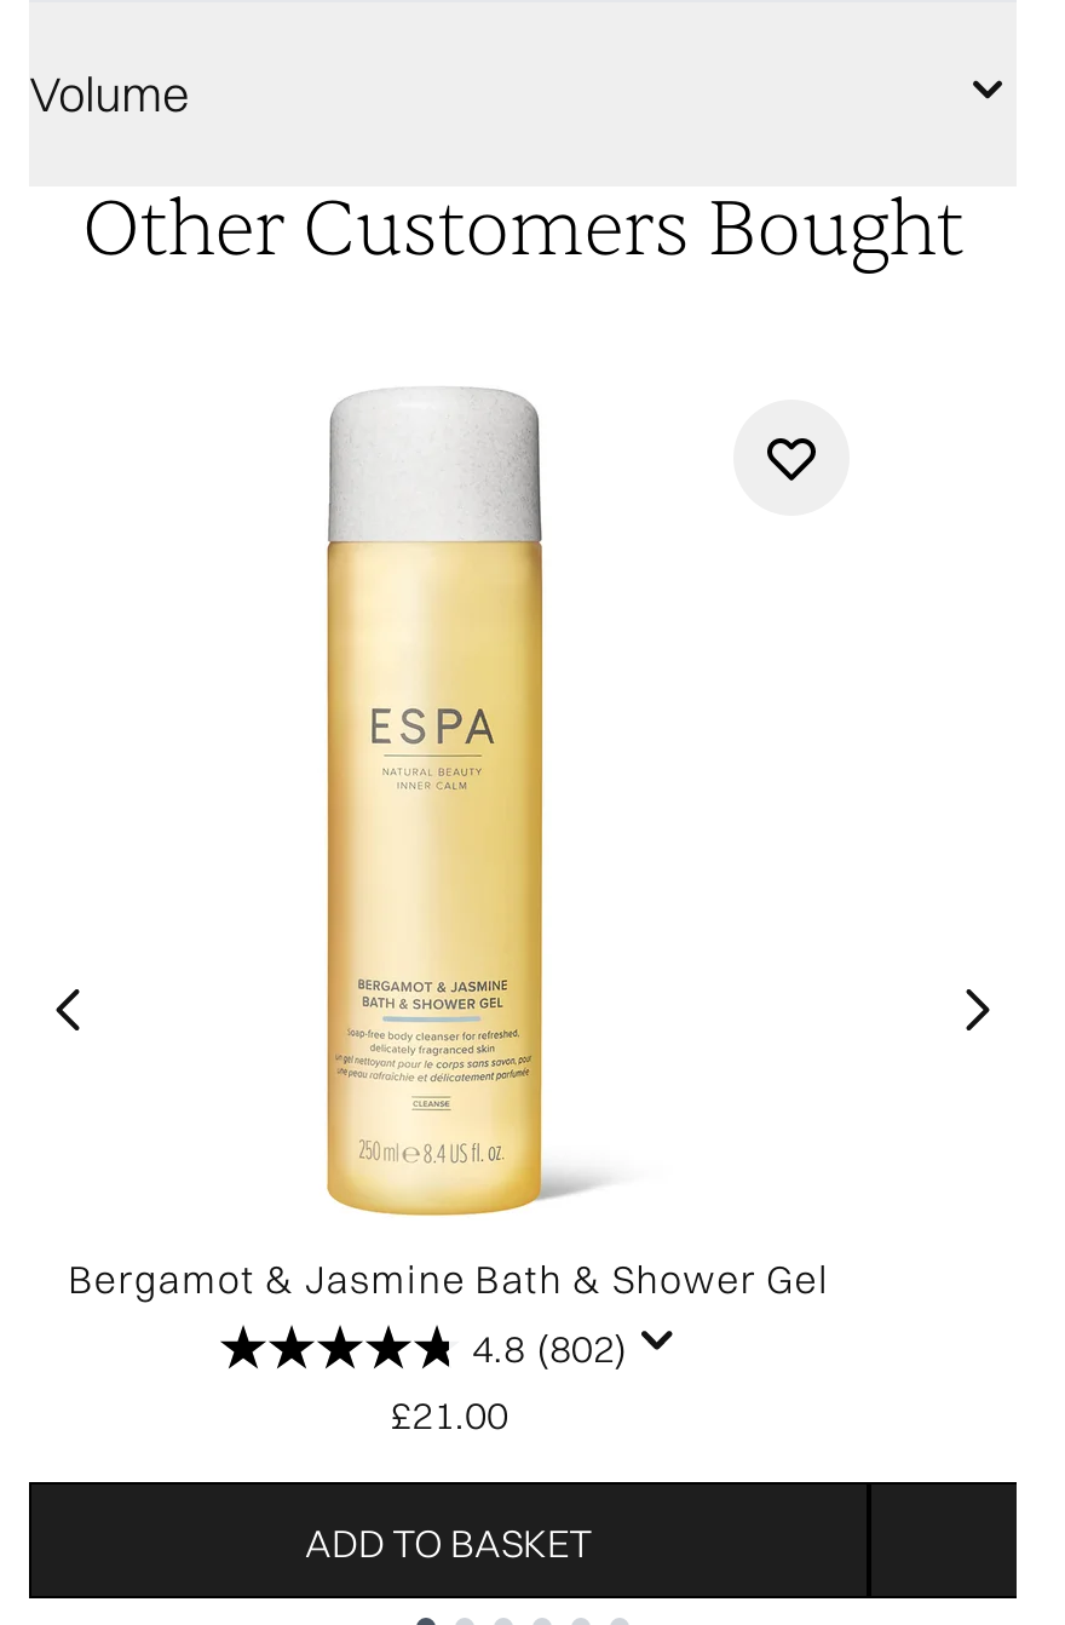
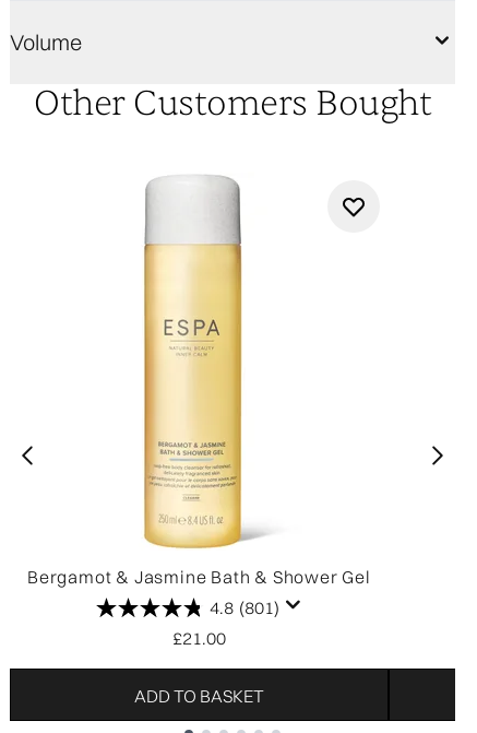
- 4.8 (802)
+ 4.8 (801)
